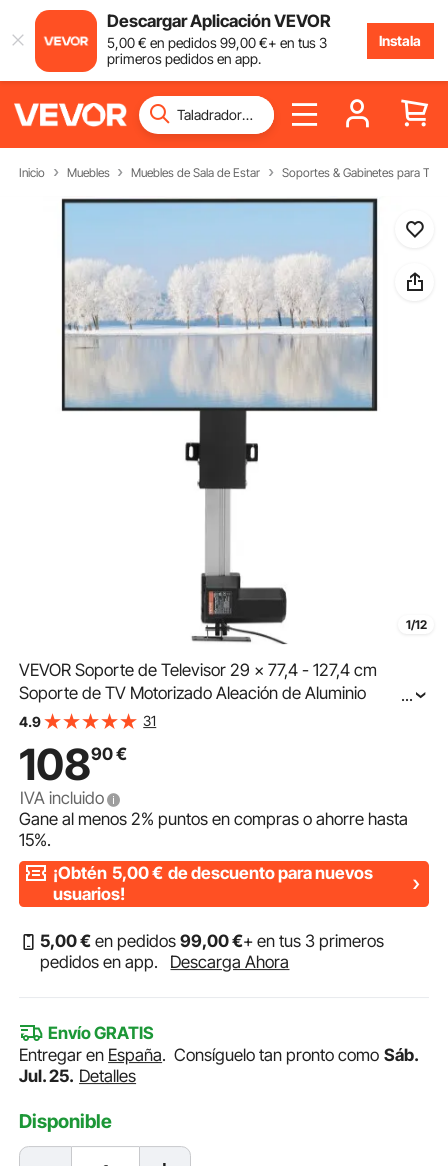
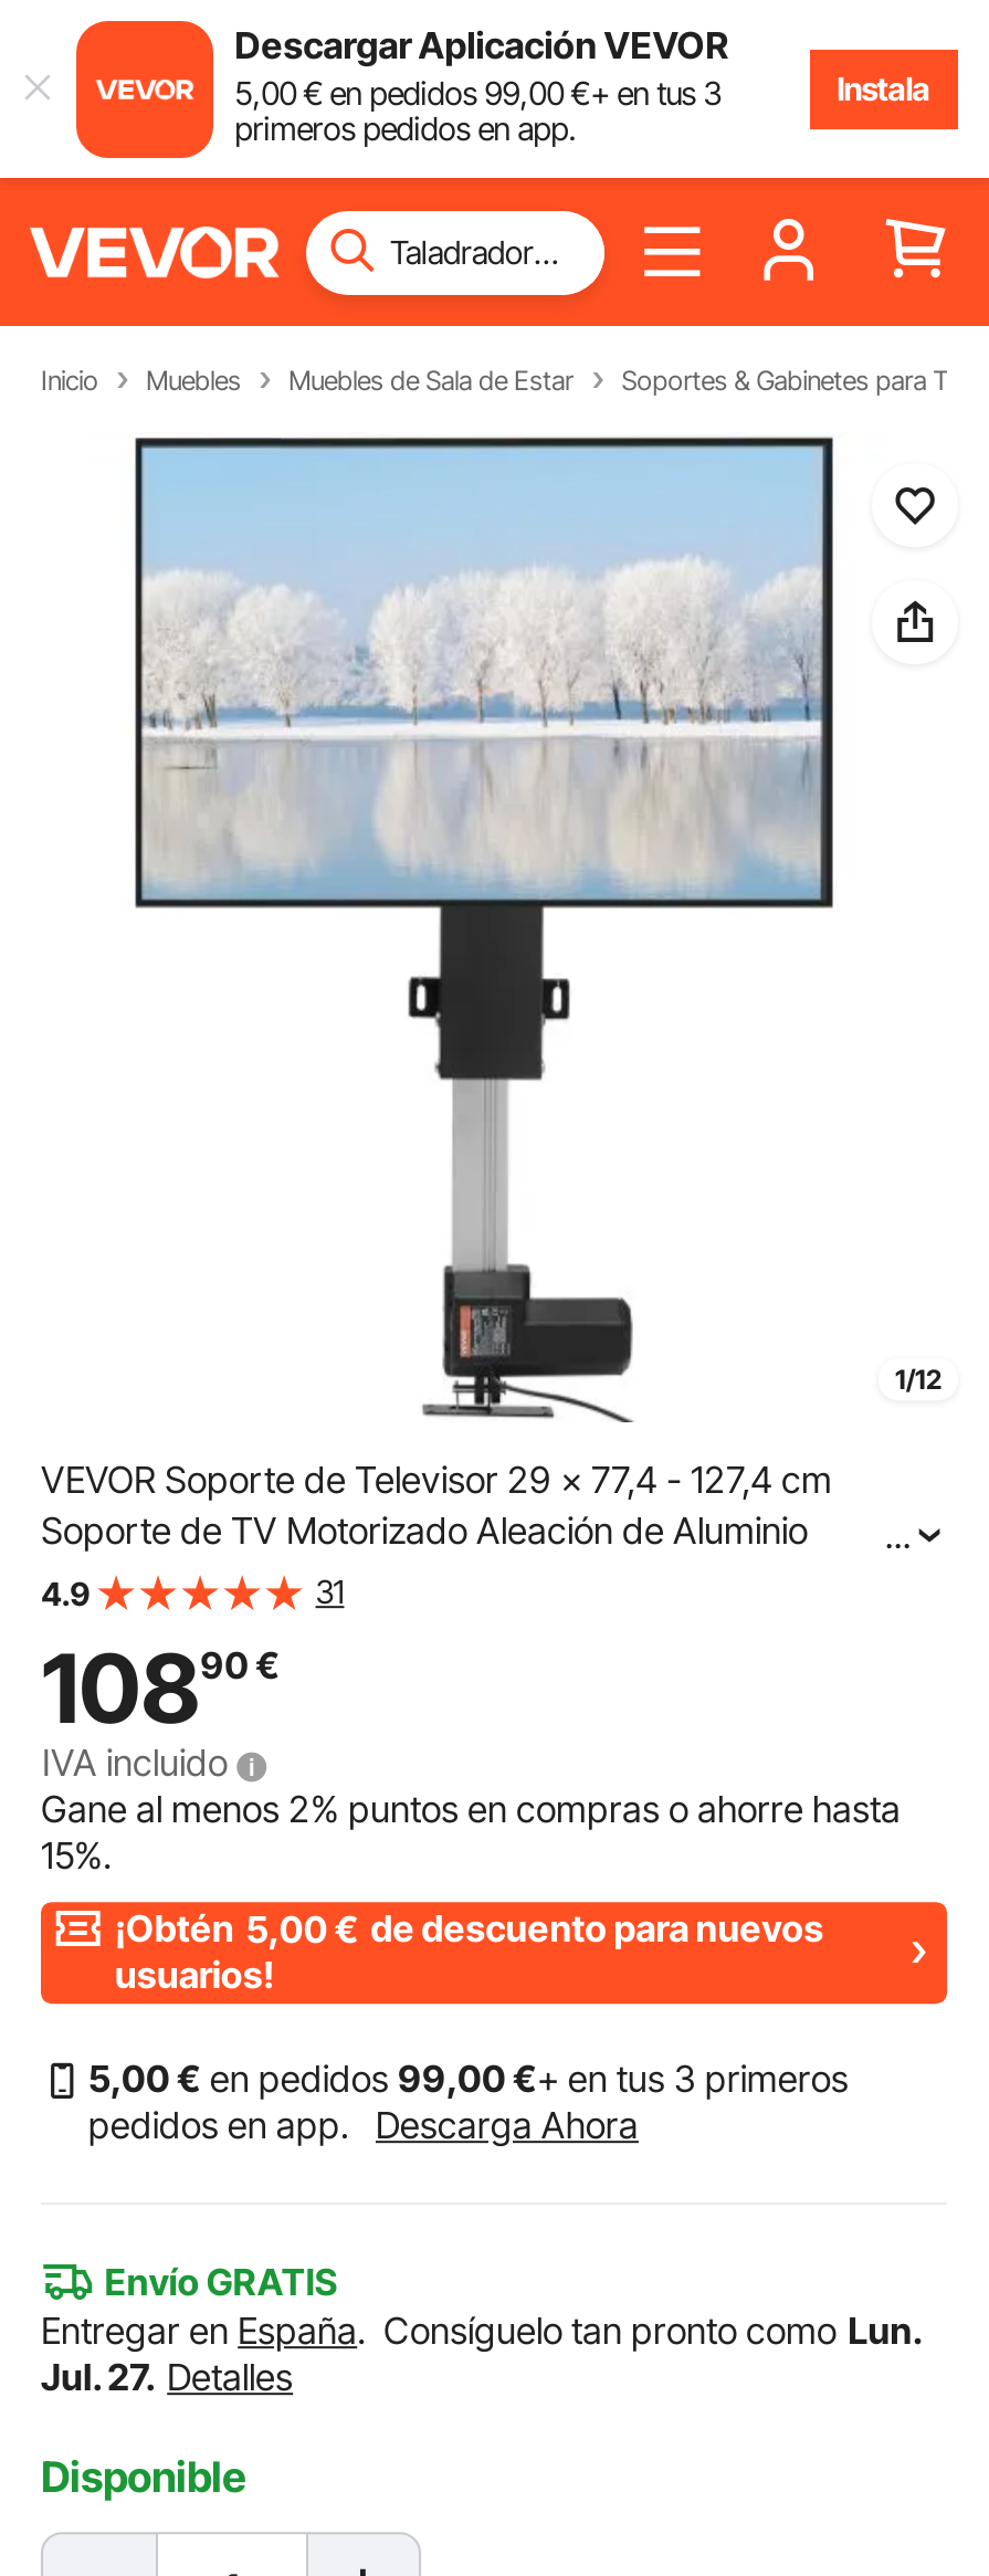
- Entregar en España. Consíguelo tan pronto como Sáb.
+ Entregar en España. Consíguelo tan pronto como Lun.

- Jul. 25. Detalles
+ Jul. 27. Detalles
